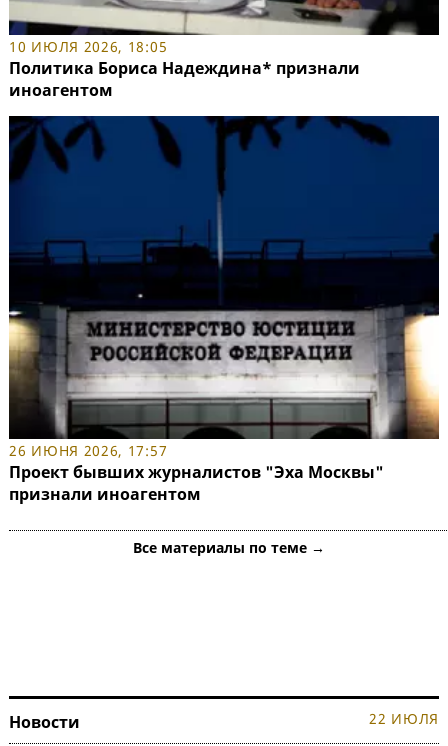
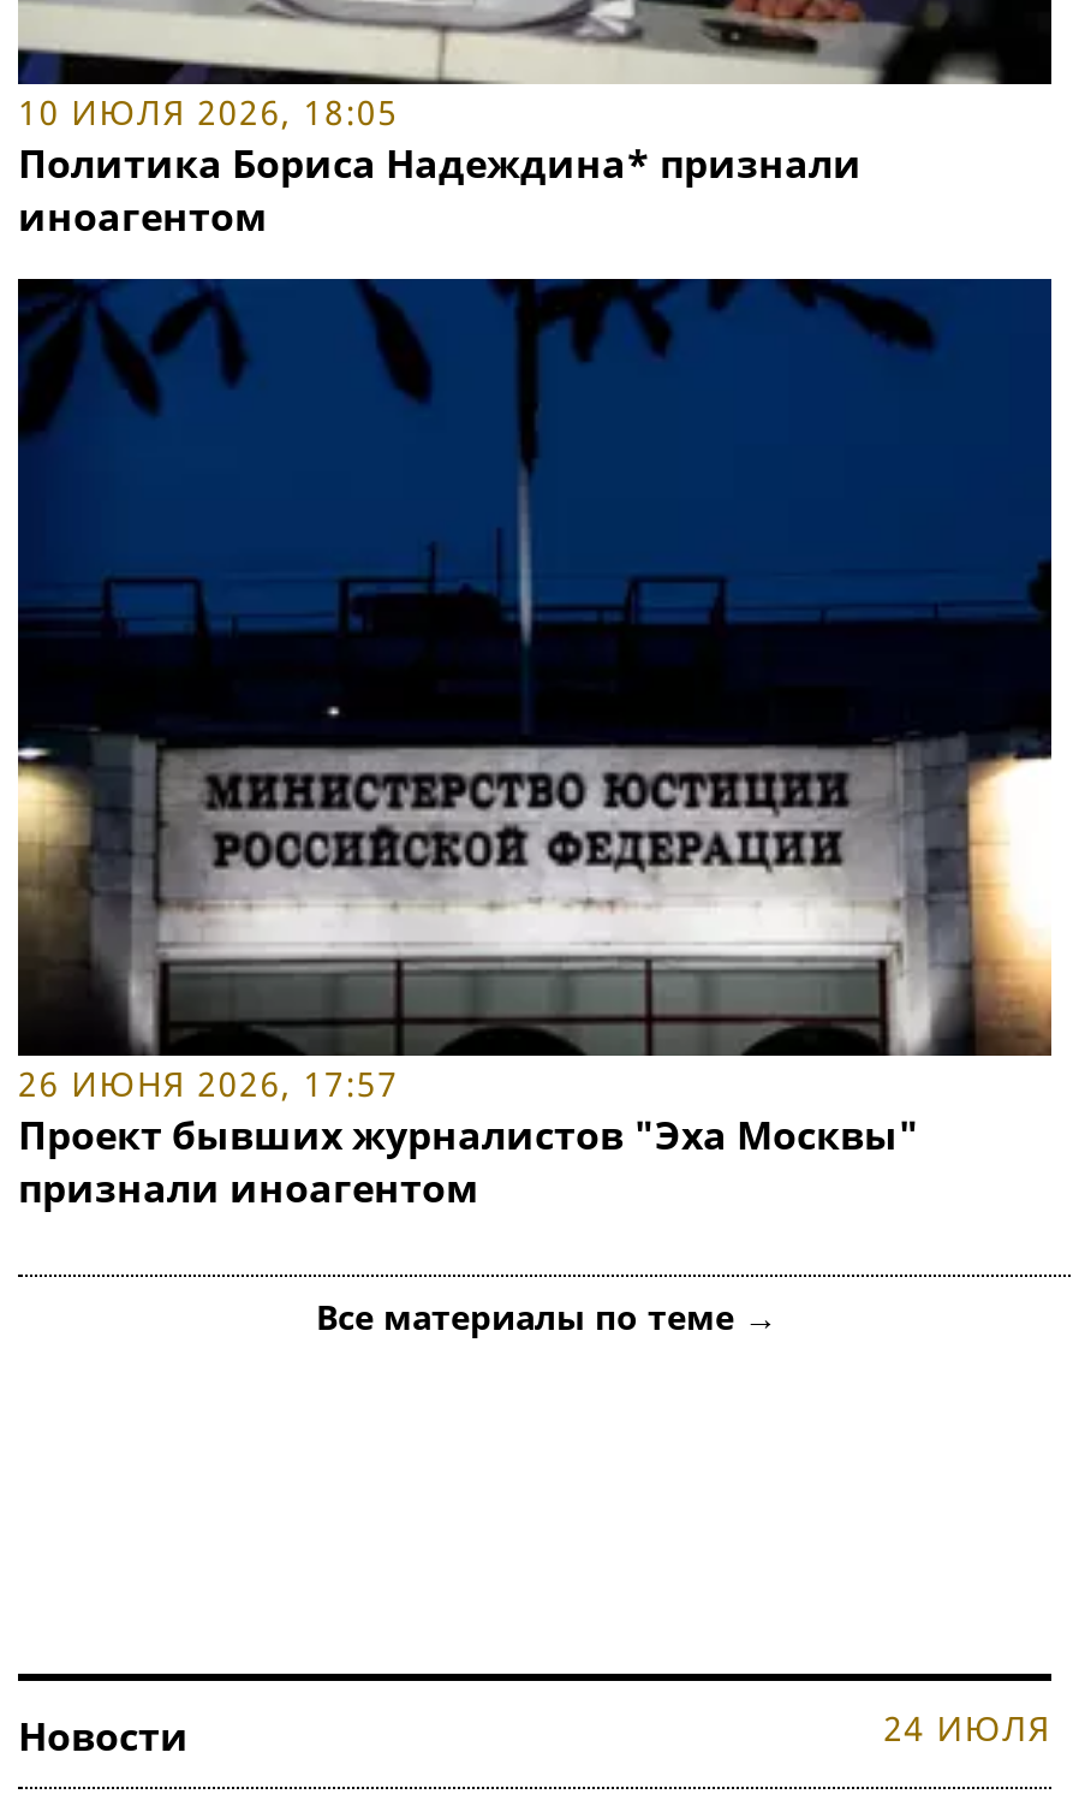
- 22 ИЮЛЯ
+ 24 ИЮЛЯ
